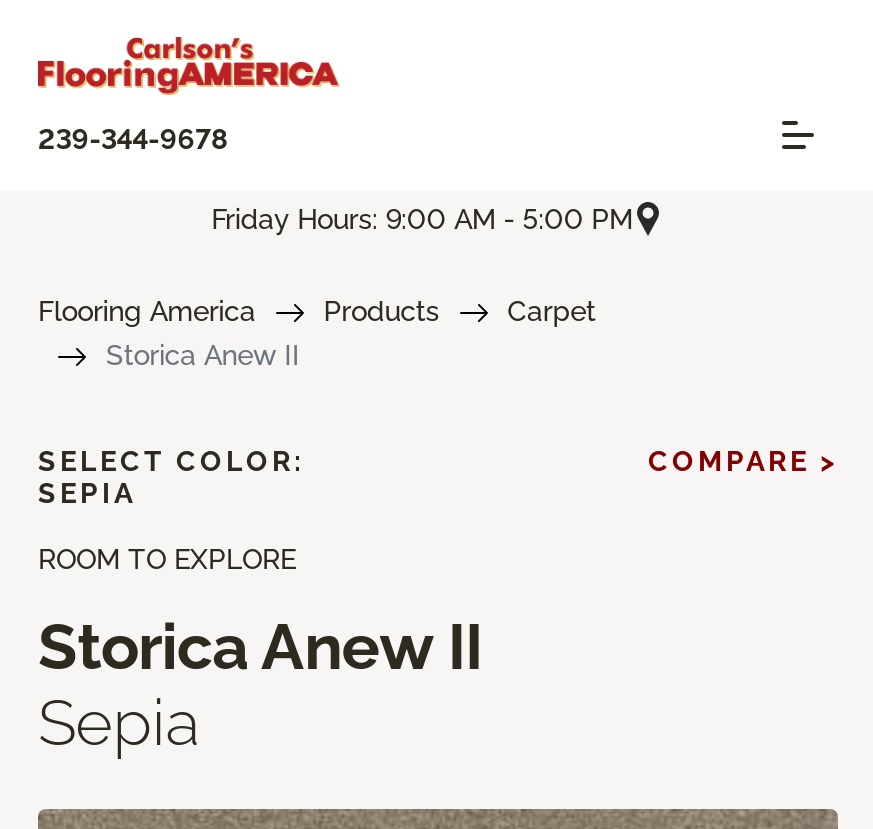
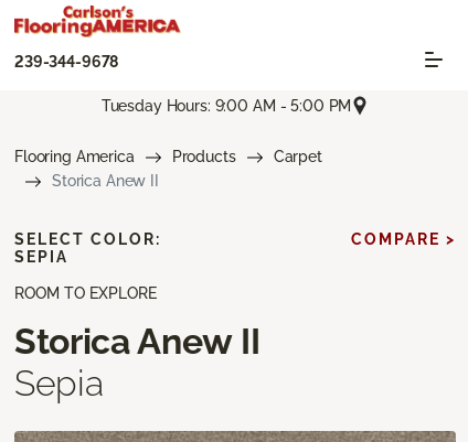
- Friday Hours: 9:00 AM - 5:00 PM
+ Tuesday Hours: 9:00 AM - 5:00 PM
